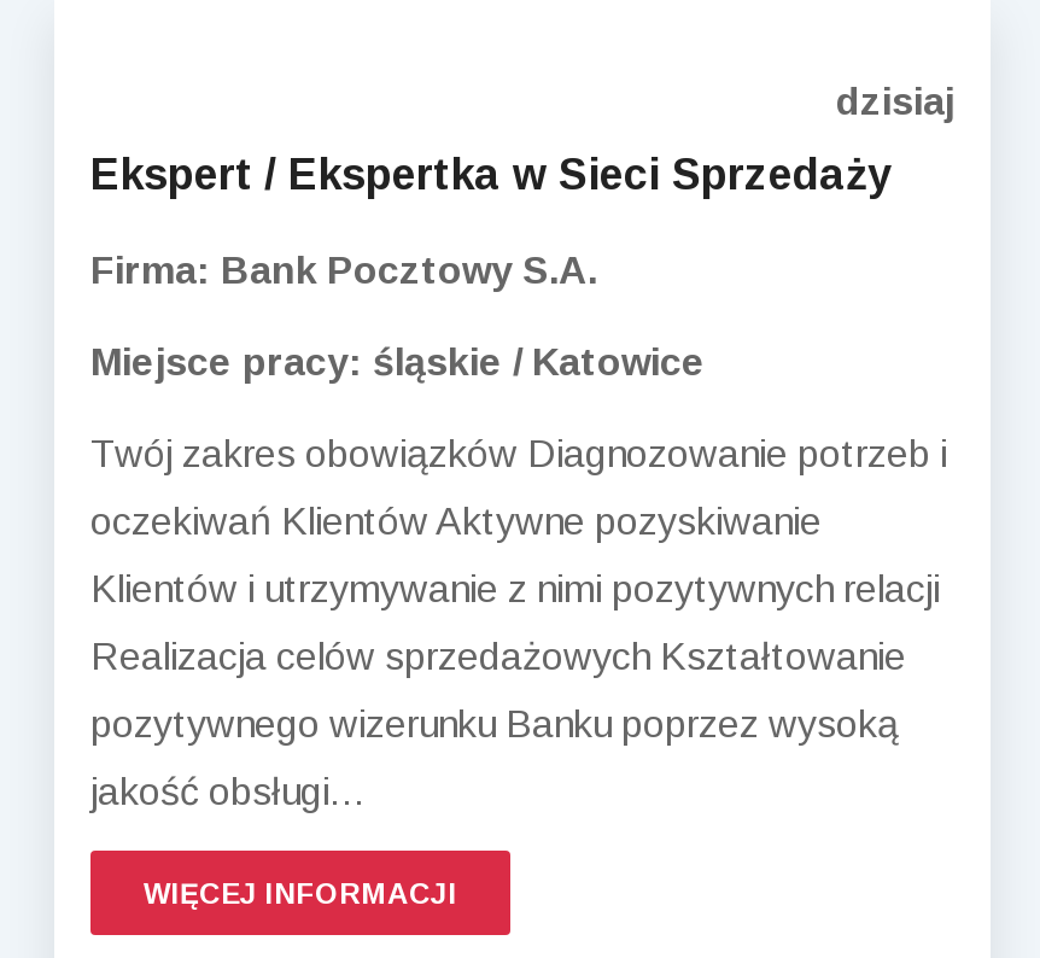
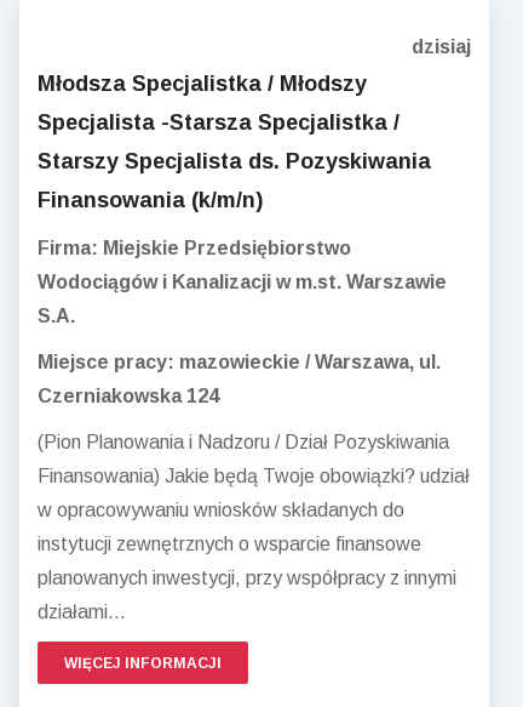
- Ekspert / Ekspertka w Sieci Sprzedaży
- Firma: Bank Pocztowy S.A.
- Miejsce pracy: śląskie / Katowice
- Twój zakres obowiązków Diagnozowanie potrzeb i
- oczekiwań Klientów Aktywne pozyskiwanie
- Klientów i utrzymywanie z nimi pozytywnych relacji
- Realizacja celów sprzedażowych Kształtowanie
- pozytywnego wizerunku Banku poprzez wysoką
- jakość obsługi...
+ Młodsza Specjalistka / Młodszy
+ Specjalista -Starsza Specjalistka /
+ Starszy Specjalista ds. Pozyskiwania
+ Finansowania (k/m/n)
+ Firma: Miejskie Przedsiębiorstwo
+ Wodociągów i Kanalizacji w m.st. Warszawie
+ S.A.
+ Miejsce pracy: mazowieckie / Warszawa, ul.
+ Czerniakowska 124
+ (Pion Planowania i Nadzoru / Dział Pozyskiwania
+ Finansowania) Jakie będą Twoje obowiązki? udział
+ w opracowywaniu wniosków składanych do
+ instytucji zewnętrznych o wsparcie finansowe
+ planowanych inwestycji, przy współpracy z innymi
+ działami...
